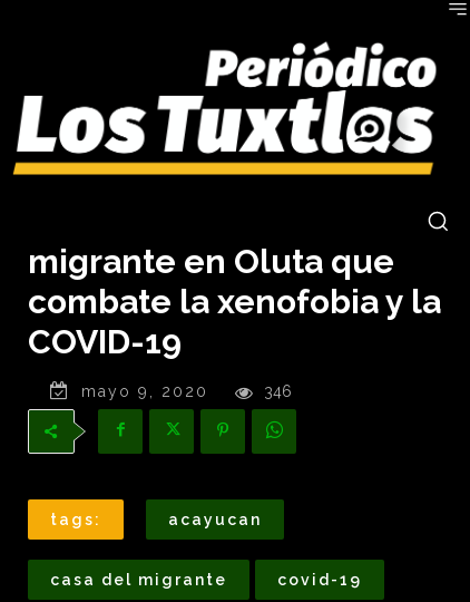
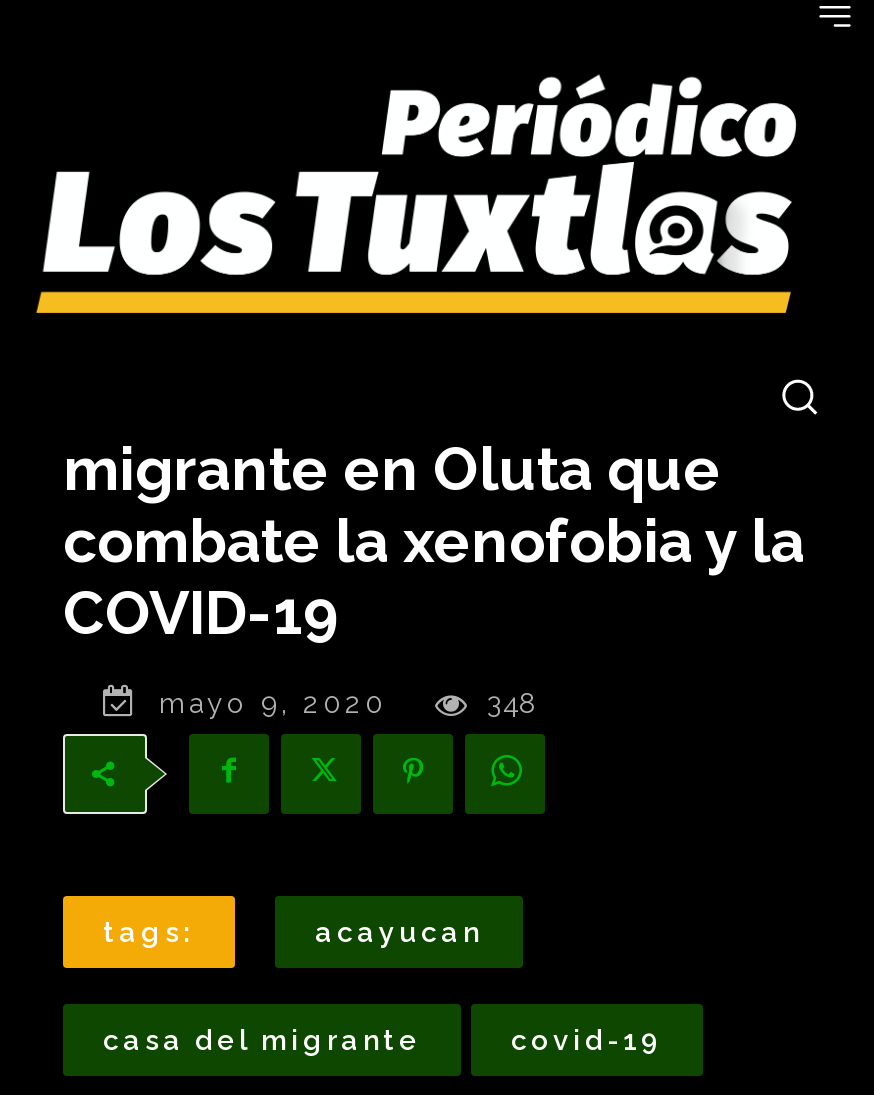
- 346
+ 348
